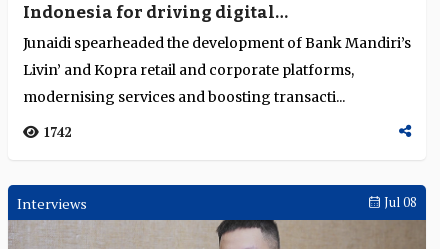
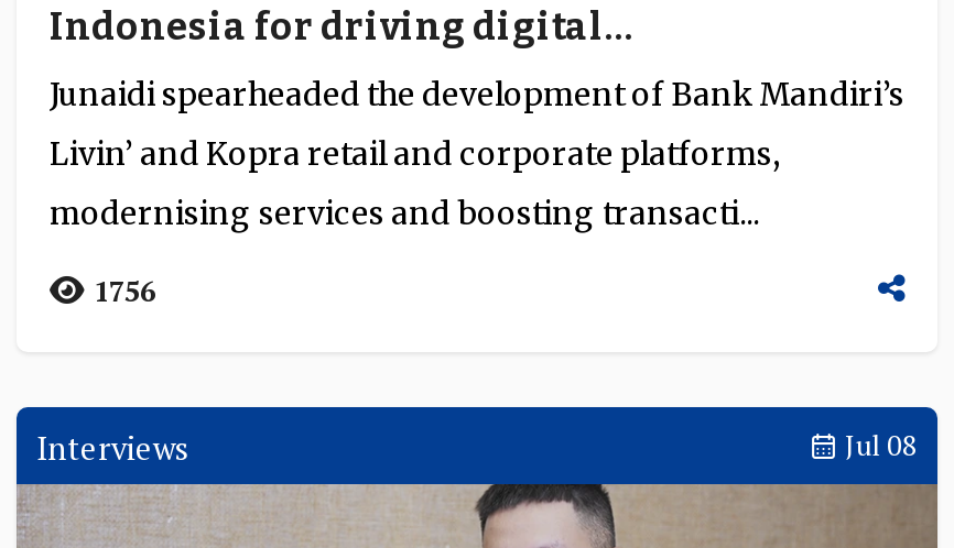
- 1742
+ 1756
